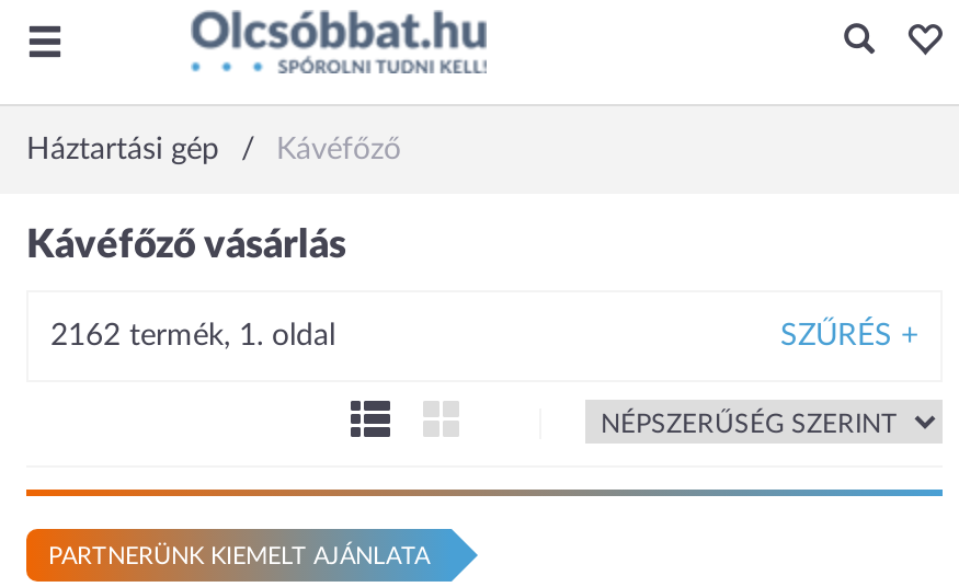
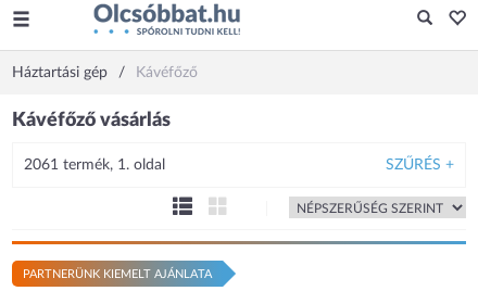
- 2162 termék, 1. oldal
+ 2061 termék, 1. oldal
